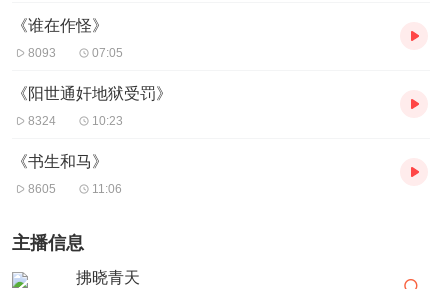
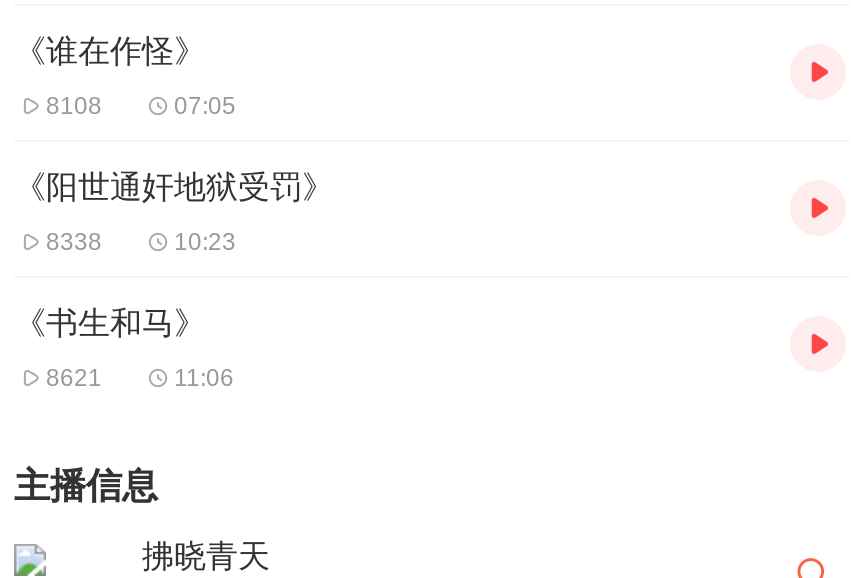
- 8093
+ 8108

- 8324
+ 8338

- 8605
+ 8621
